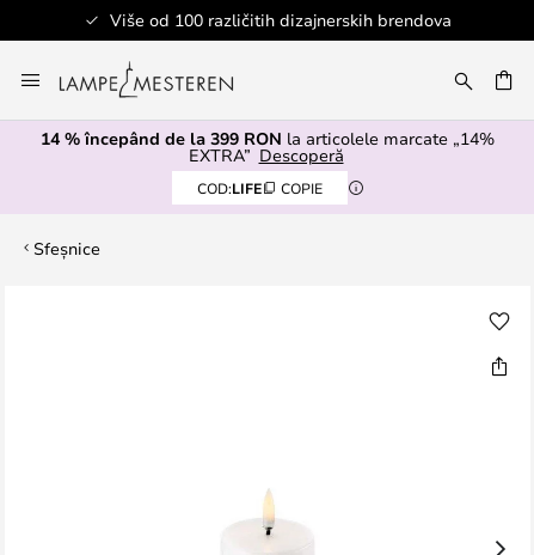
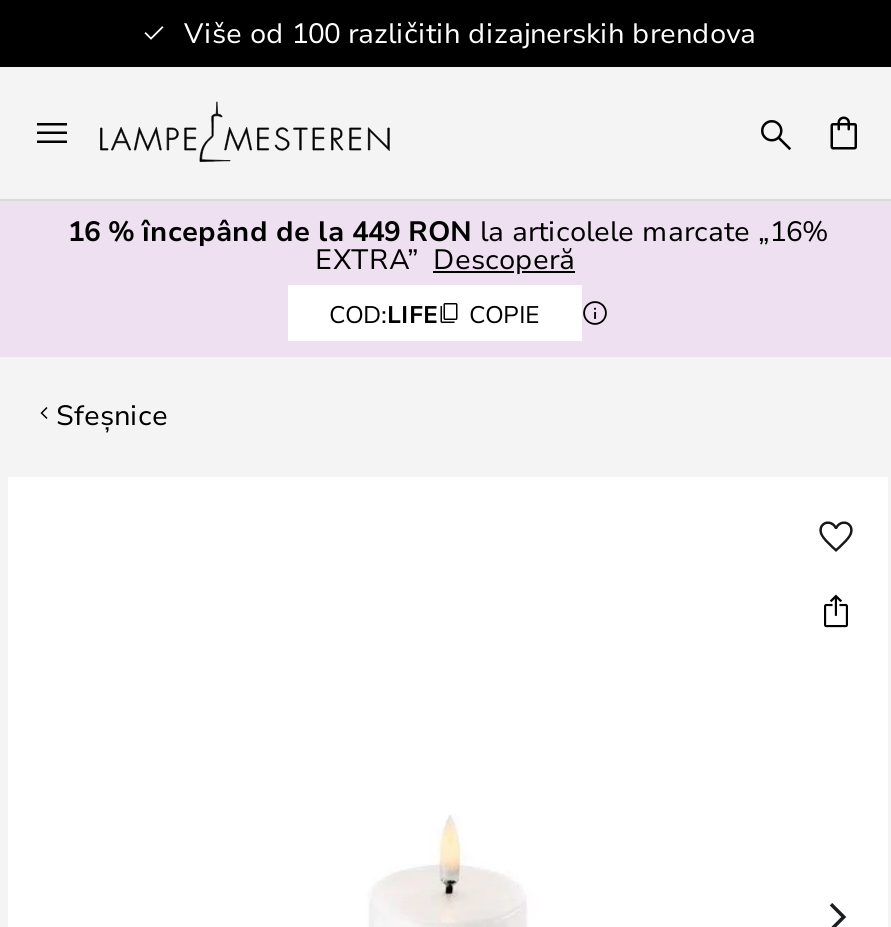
- 14 % începând de la 399 RON la articolele marcate „14%
+ 16 % începând de la 449 RON la articolele marcate „16%
